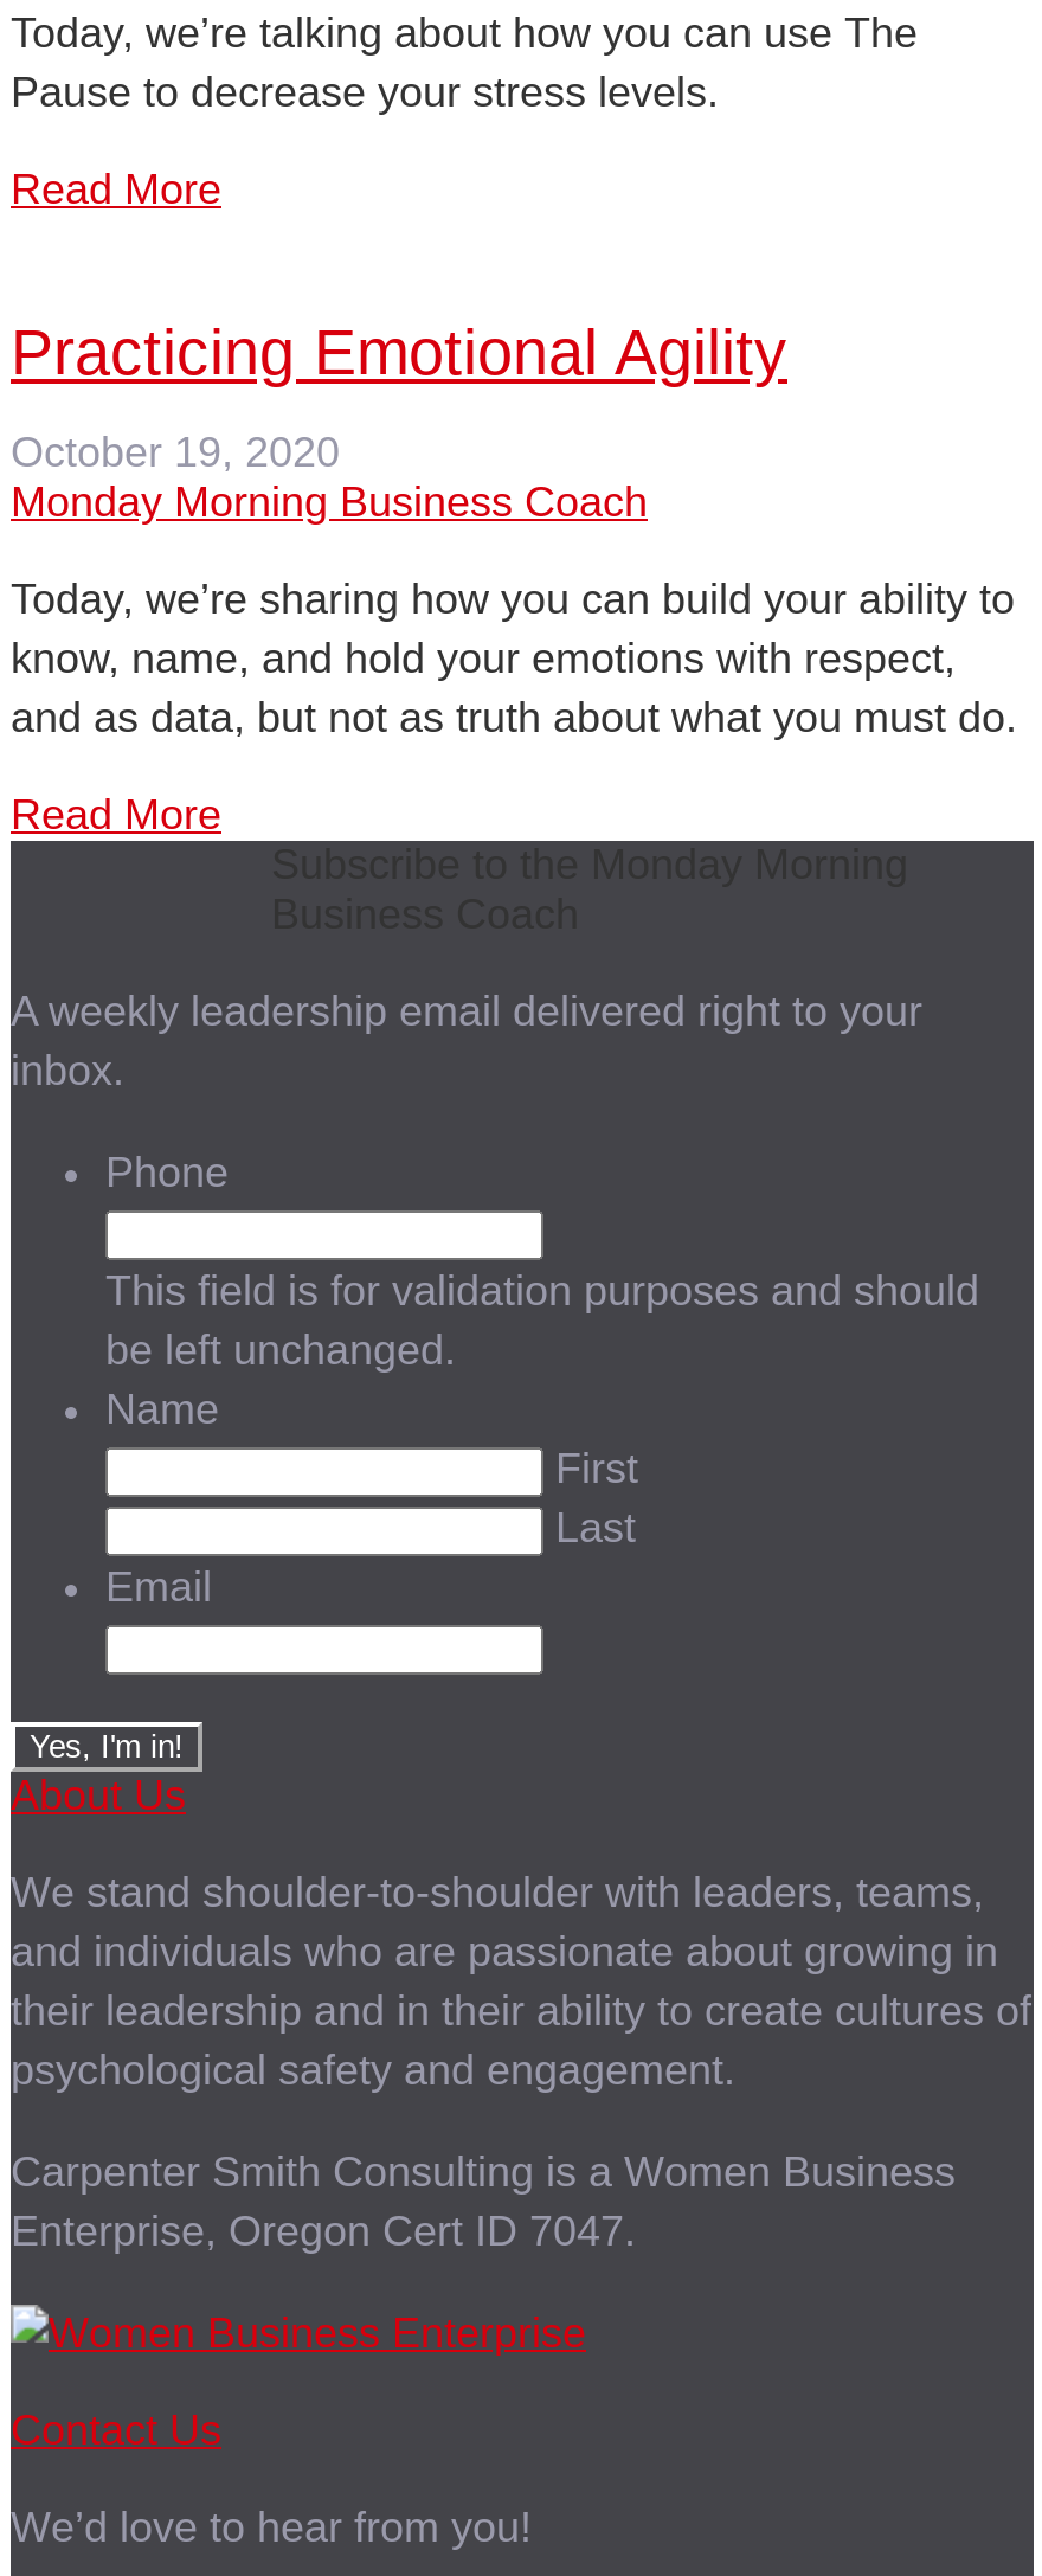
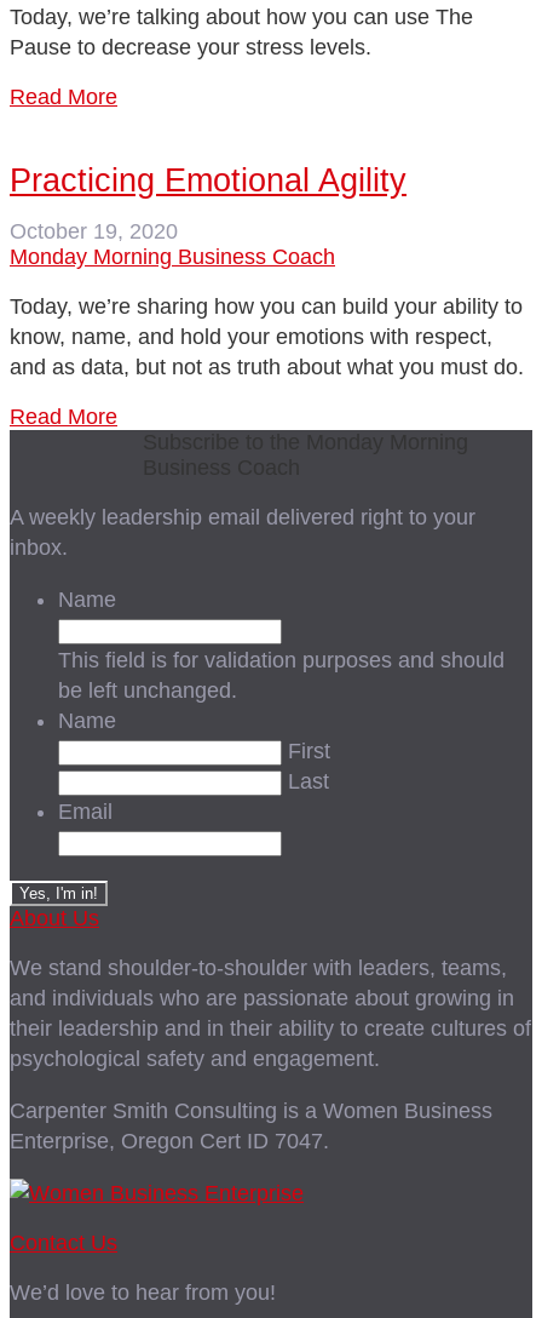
- Phone
+ Name
